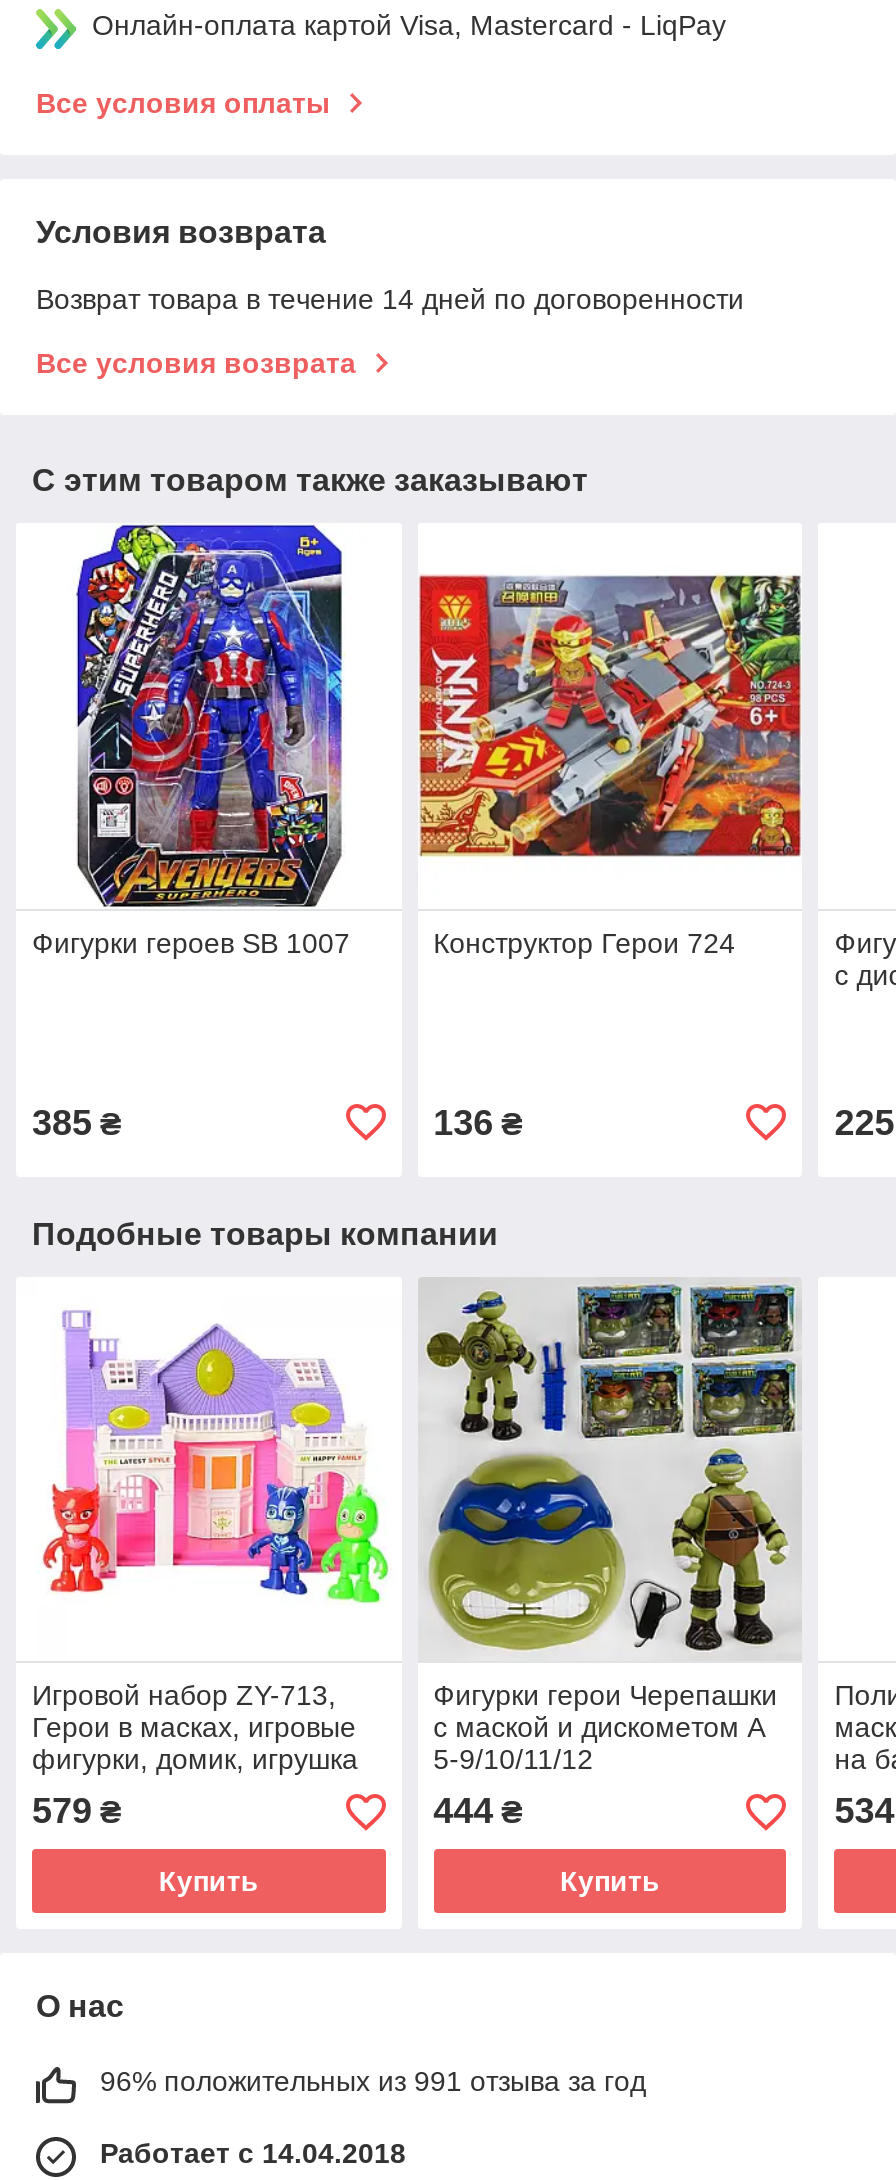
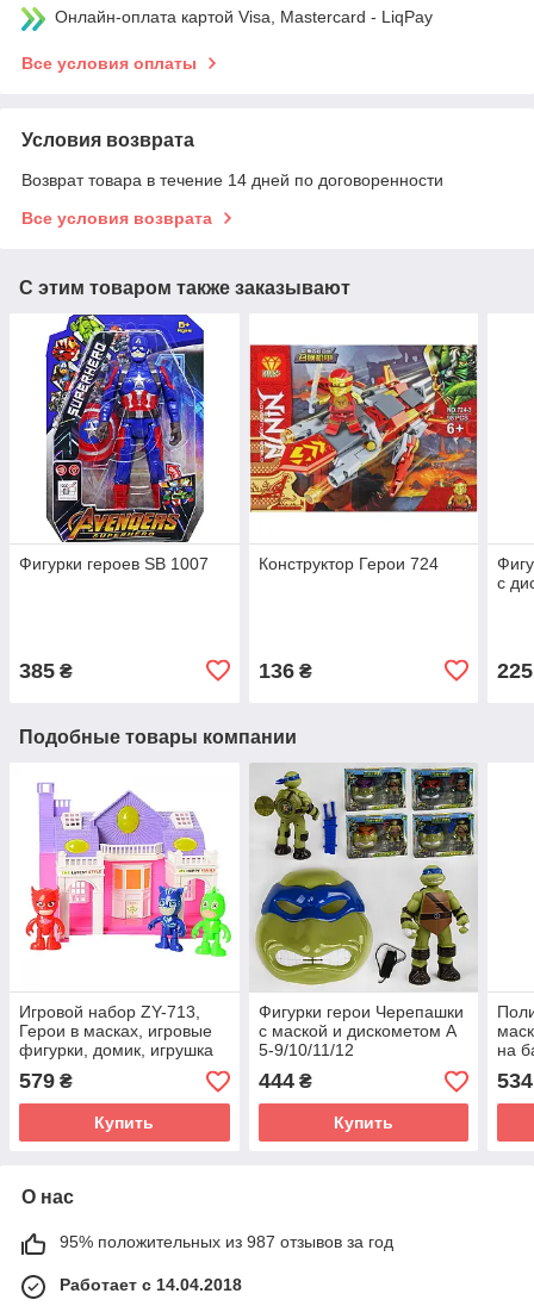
- 96% положительных из 991 отзыва за год
+ 95% положительных из 987 отзывов за год
